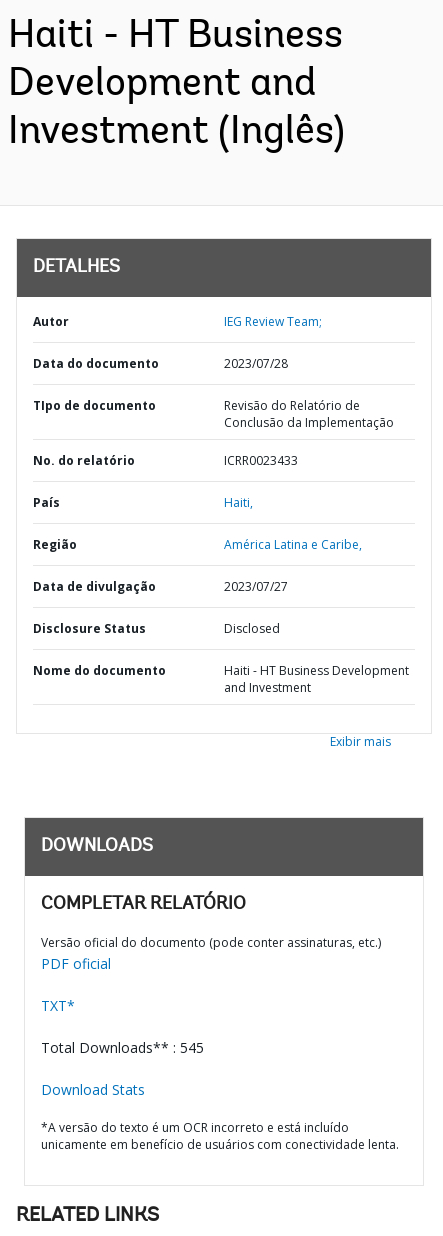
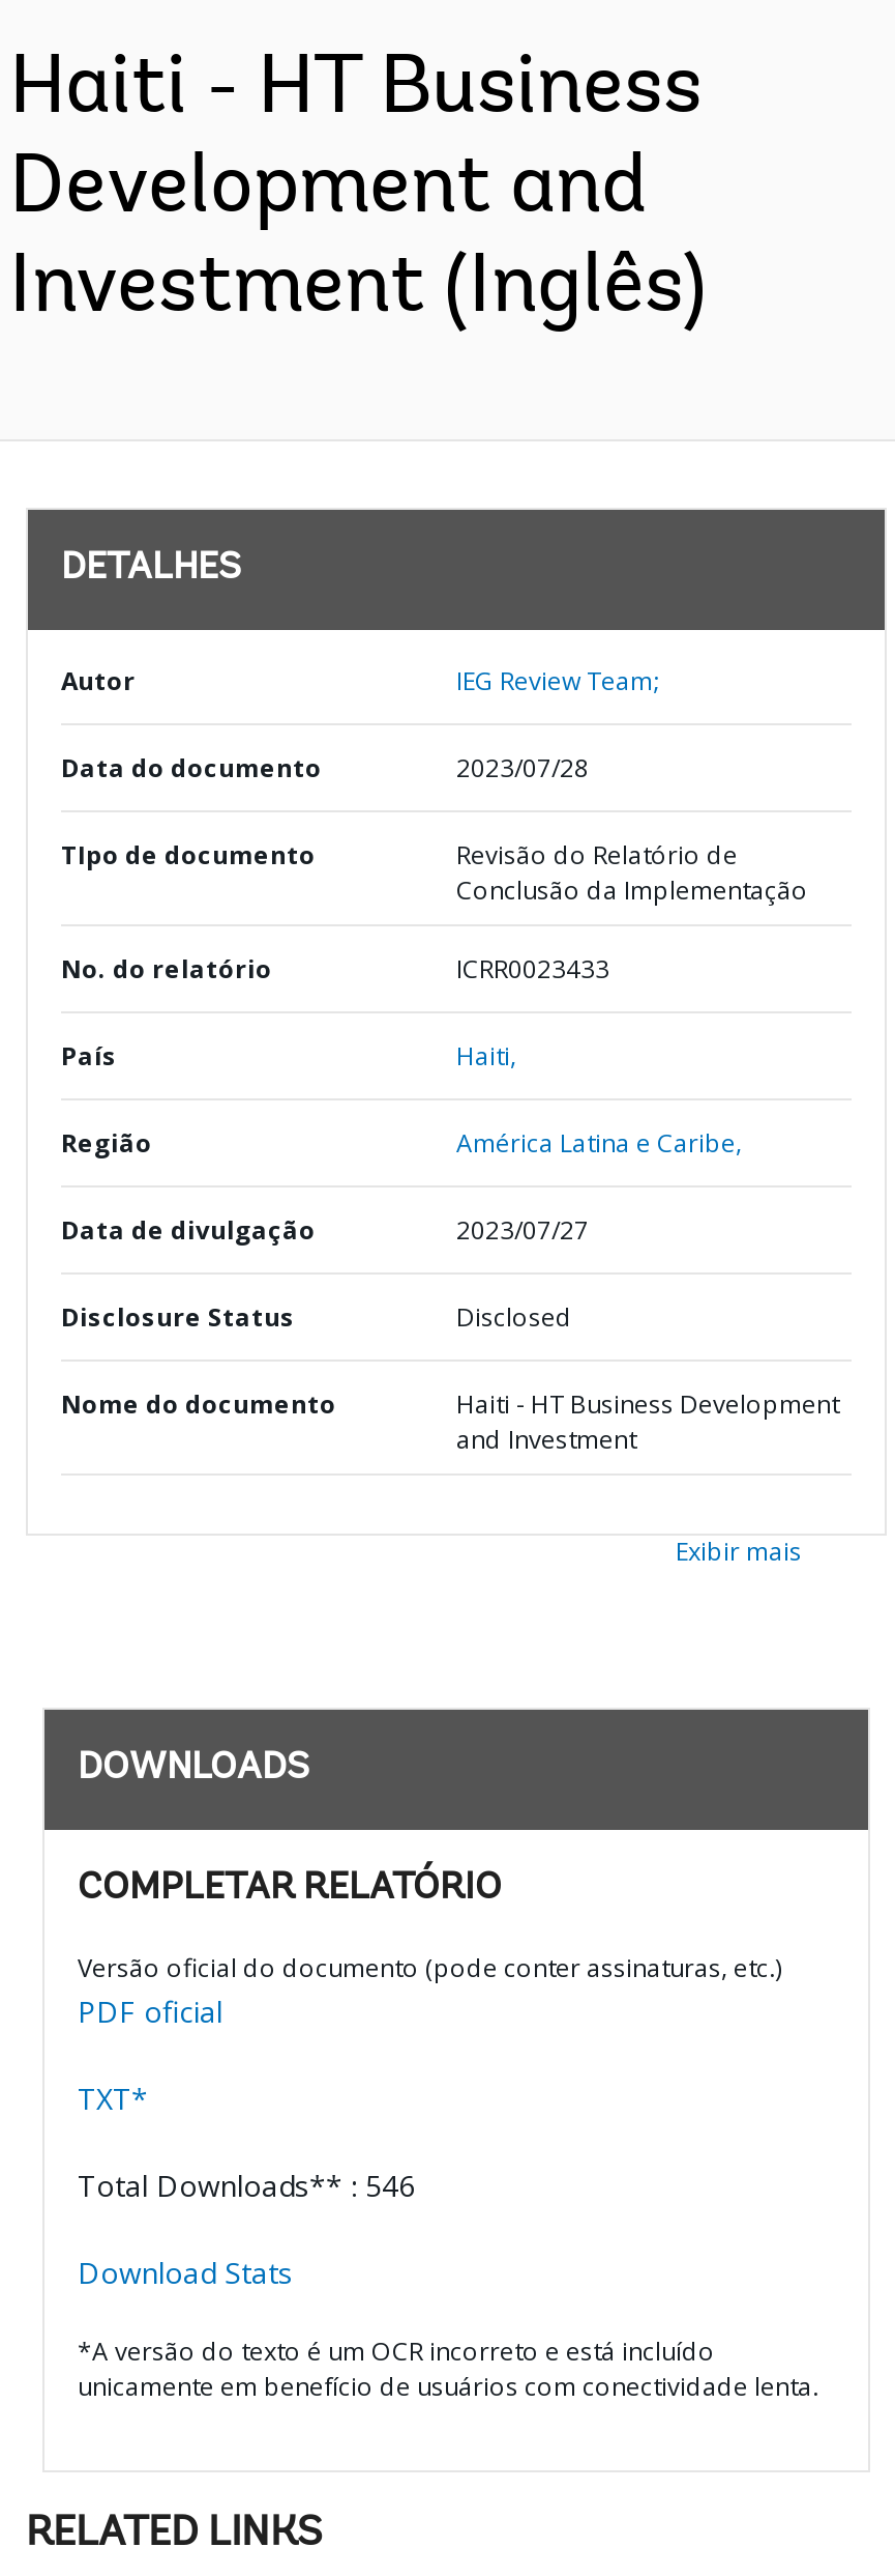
- Total Downloads** : 545
+ Total Downloads** : 546
